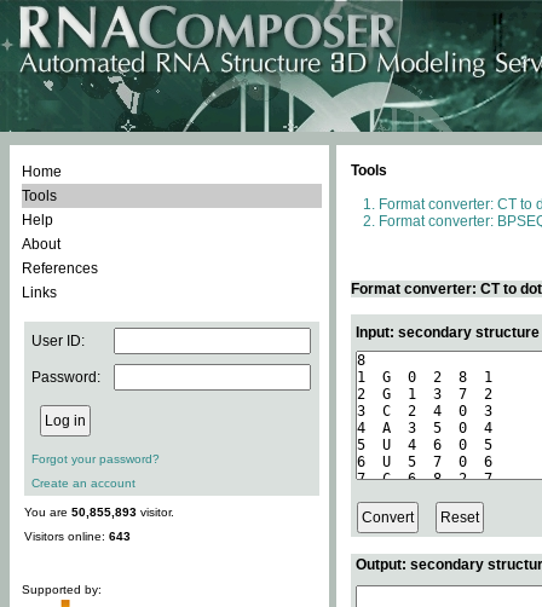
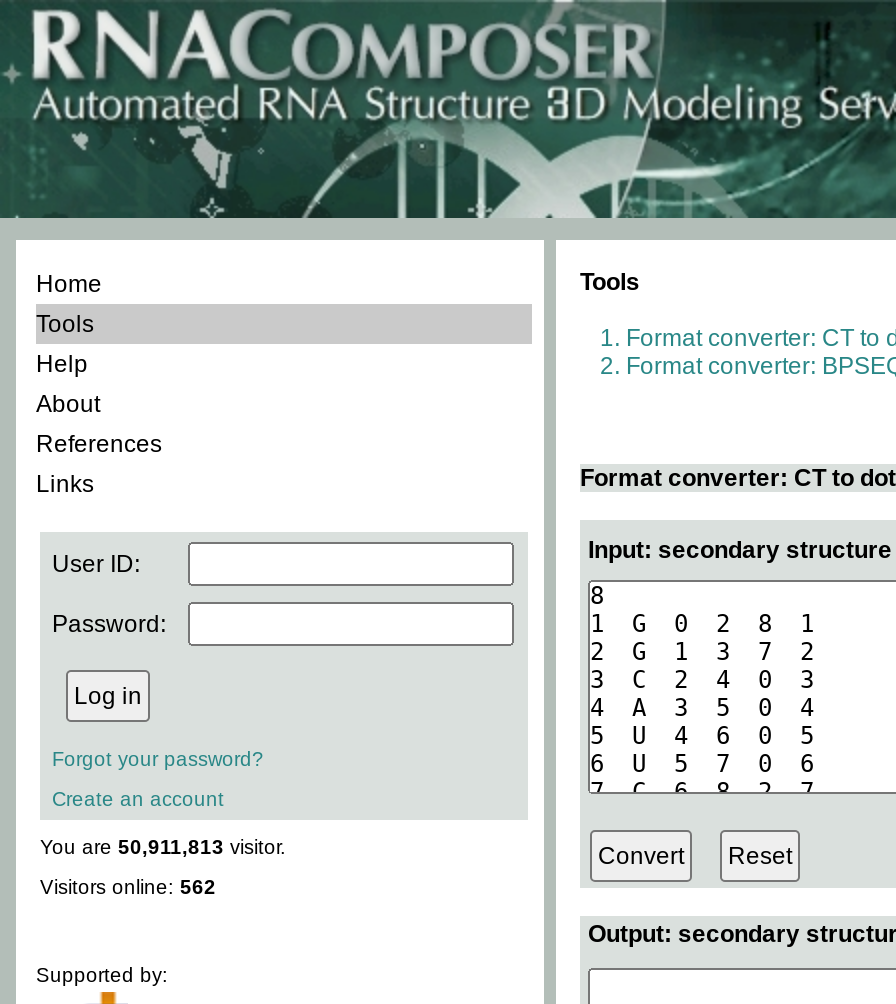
- You are 50,855,893 visitor.
+ You are 50,911,813 visitor.

- Visitors online: 643
+ Visitors online: 562
